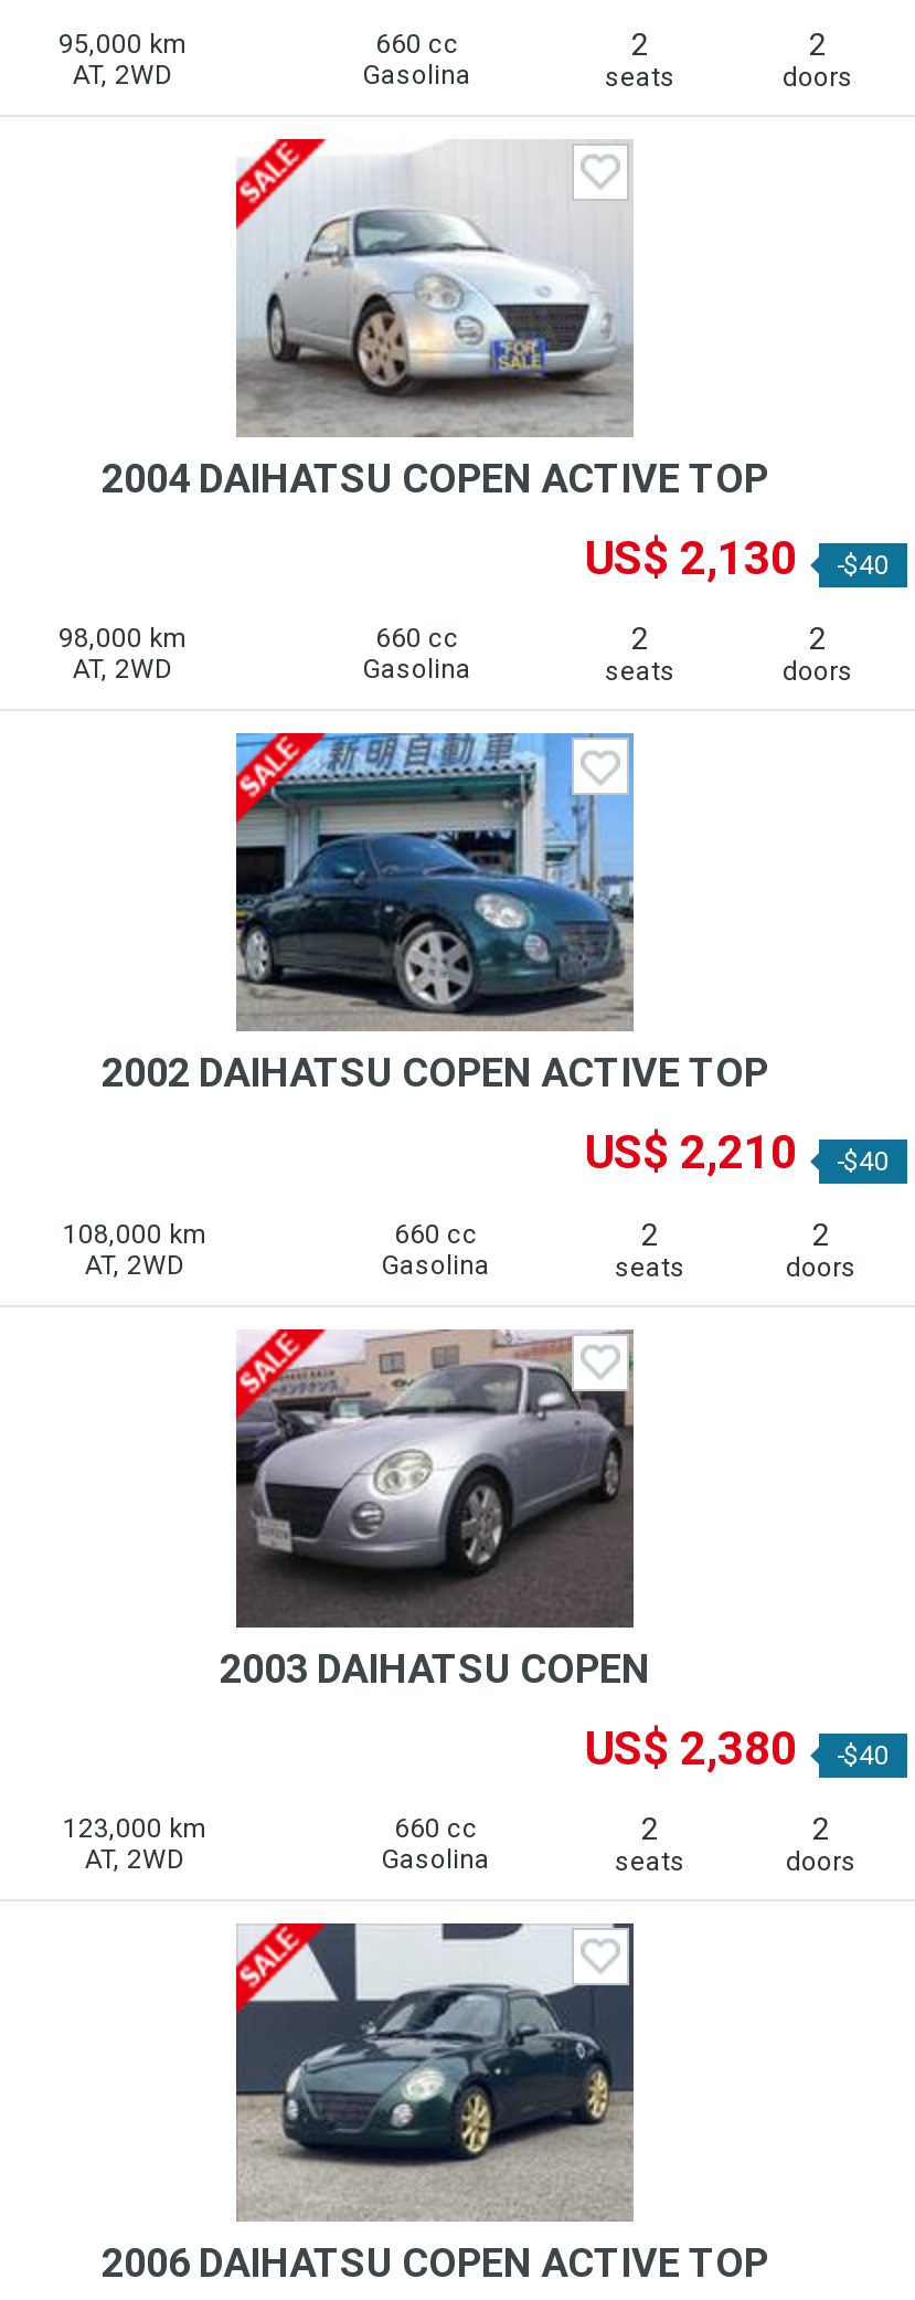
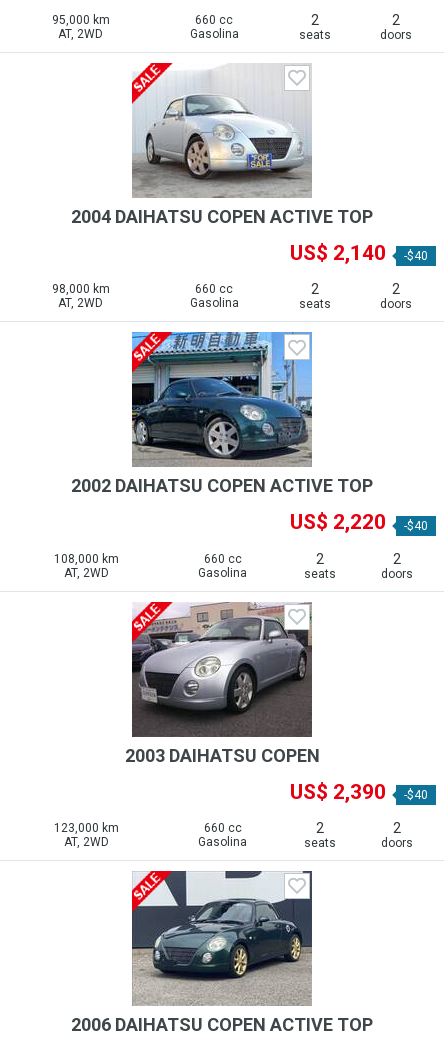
- US$ 2,130 -$40
+ US$ 2,140 -$40

- US$ 2,210 -$40
+ US$ 2,220 -$40

- US$ 2,380 -$40
+ US$ 2,390 -$40
